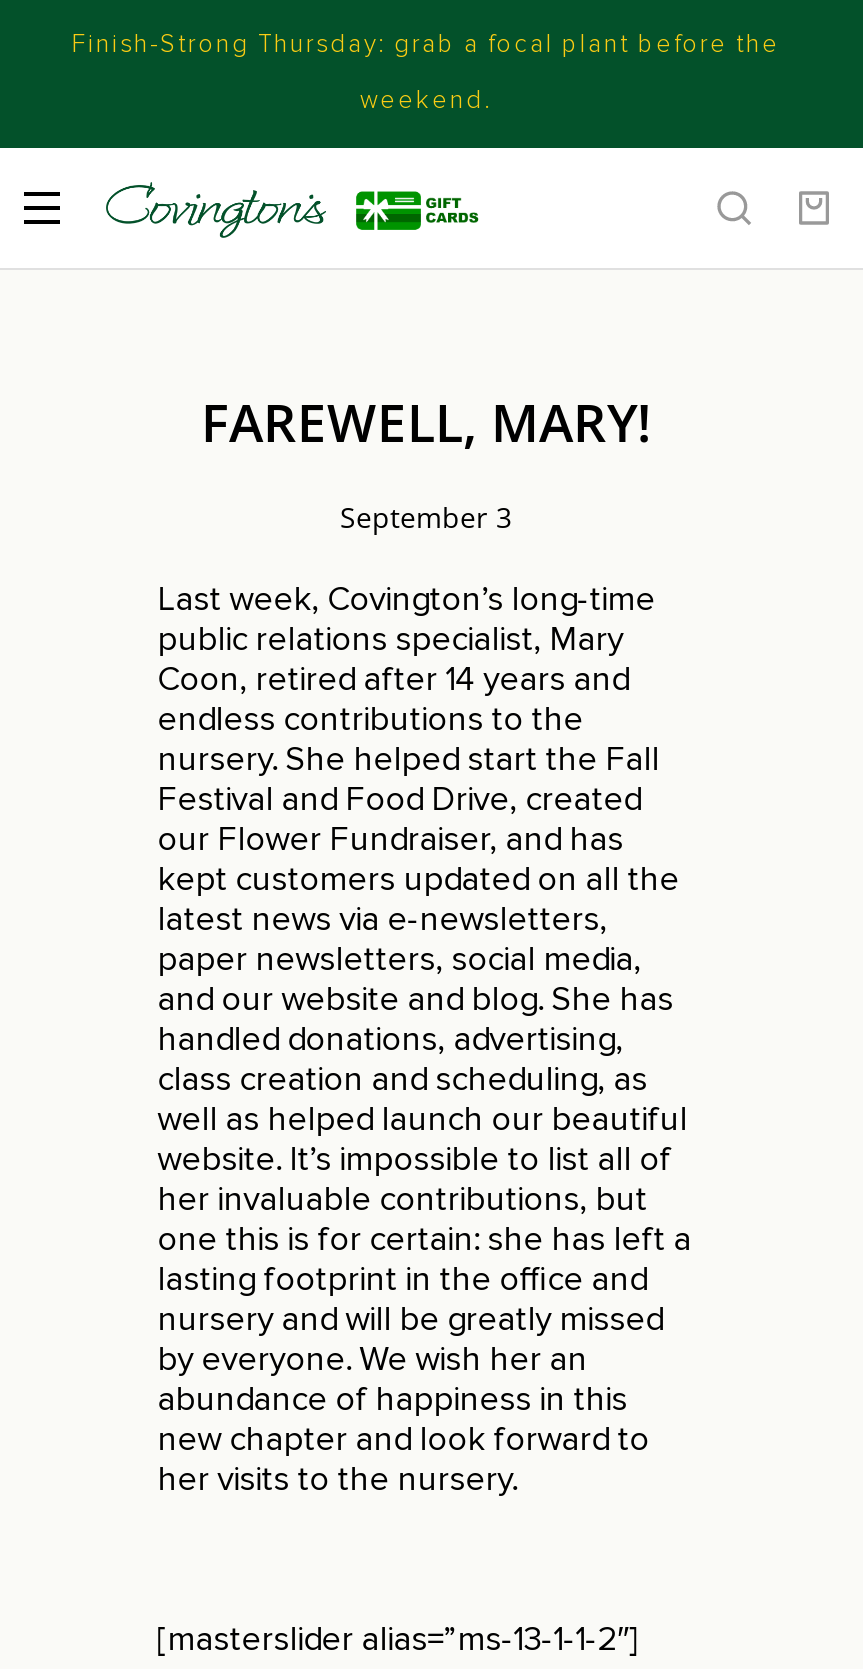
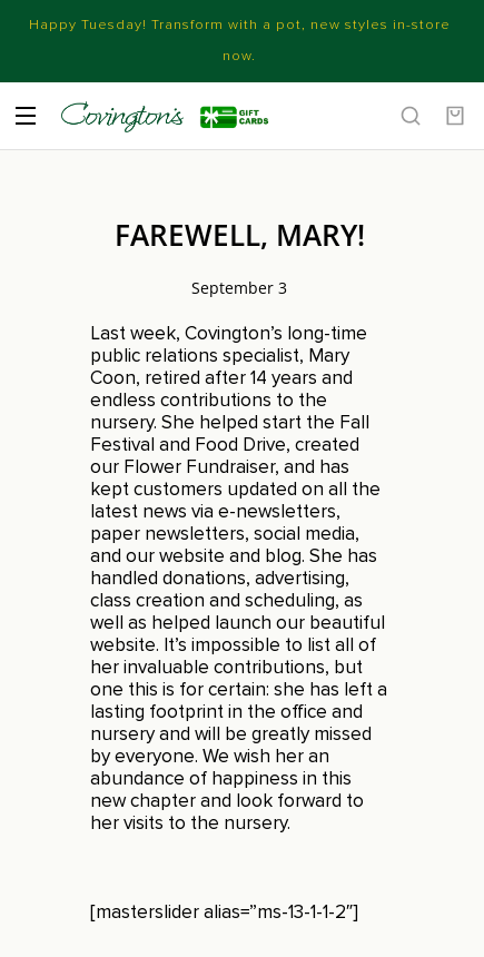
- Finish-Strong Thursday: grab a focal plant before the
+ Happy Tuesday! Transform with a pot, new styles in-store

- weekend.
+ now.
